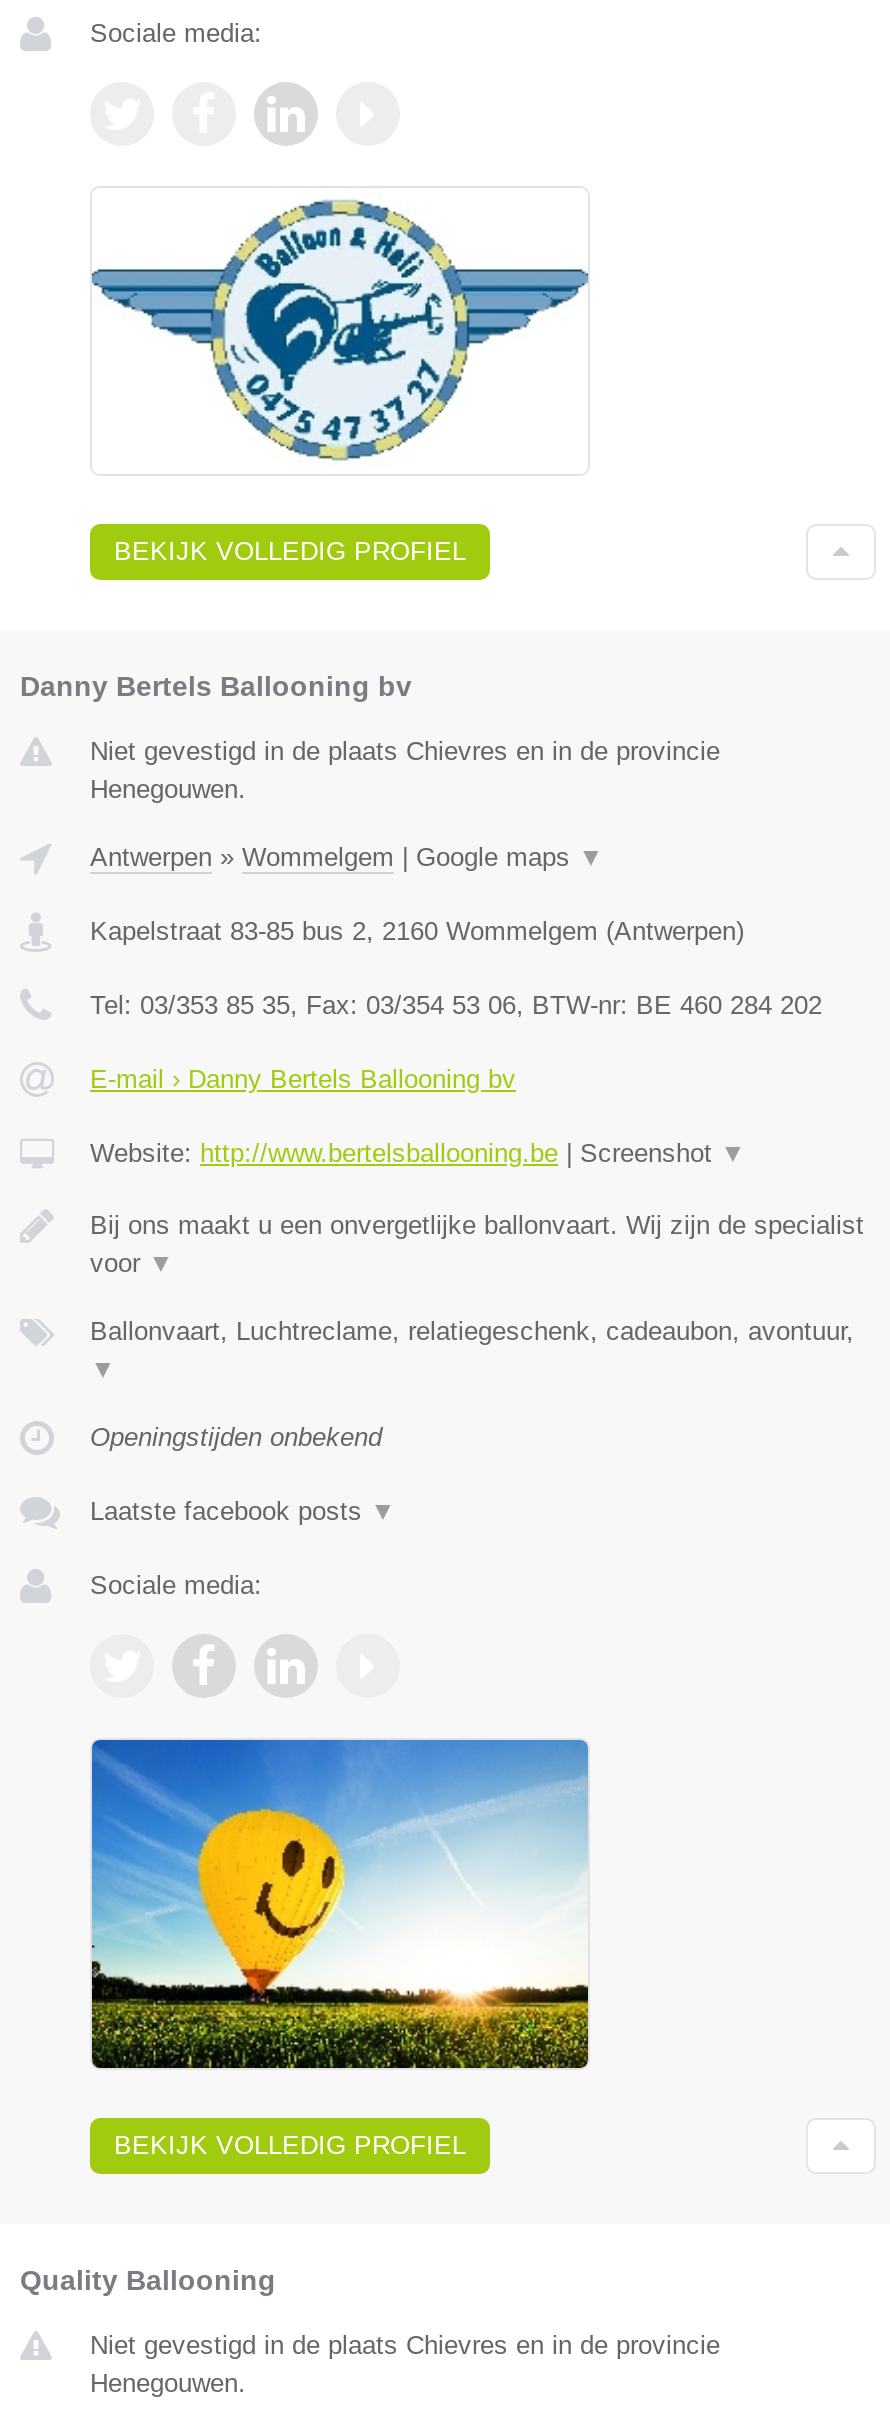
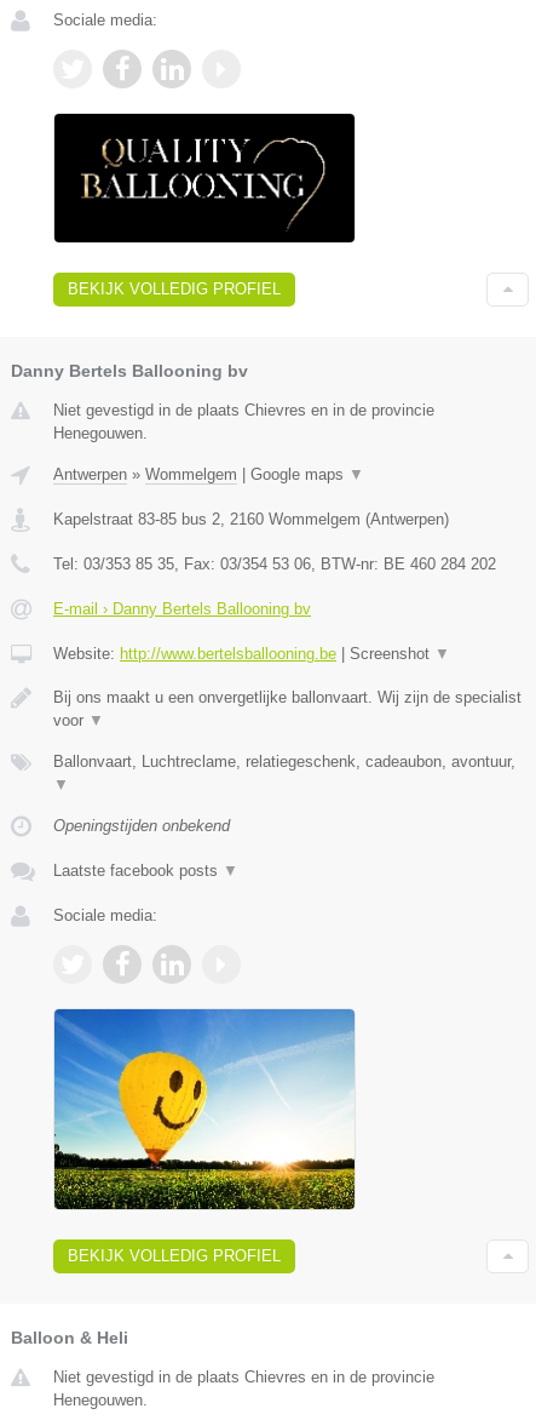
- [image]
+ [image]

- Quality Ballooning
+ Balloon & Heli
